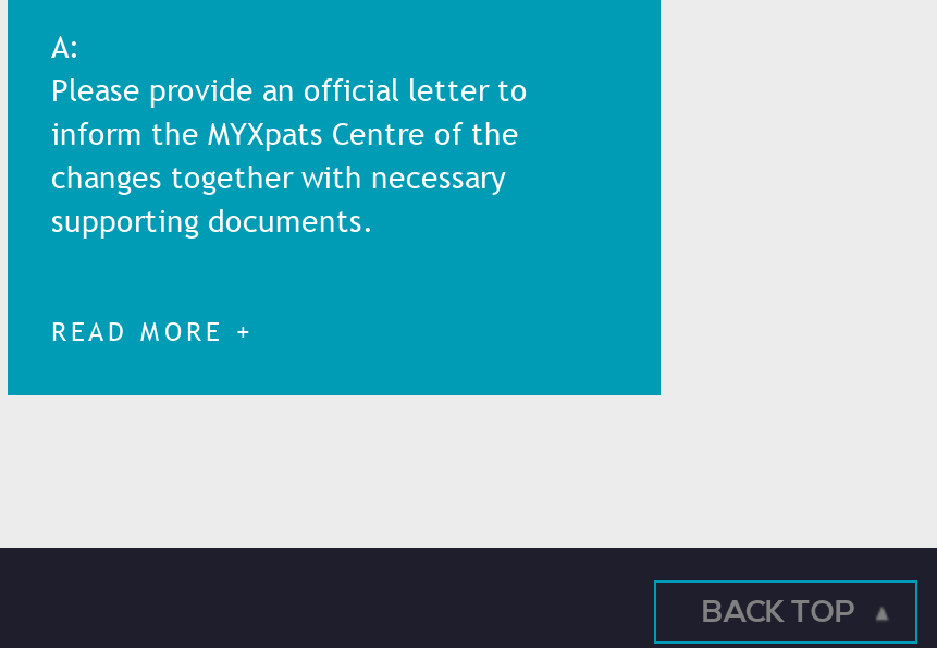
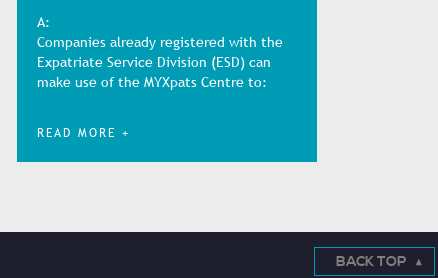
- Please provide an official letter to
- inform the MYXpats Centre of the
- changes together with necessary
- supporting documents.
+ Companies already registered with the
+ Expatriate Service Division (ESD) can
+ make use of the MYXpats Centre to:
